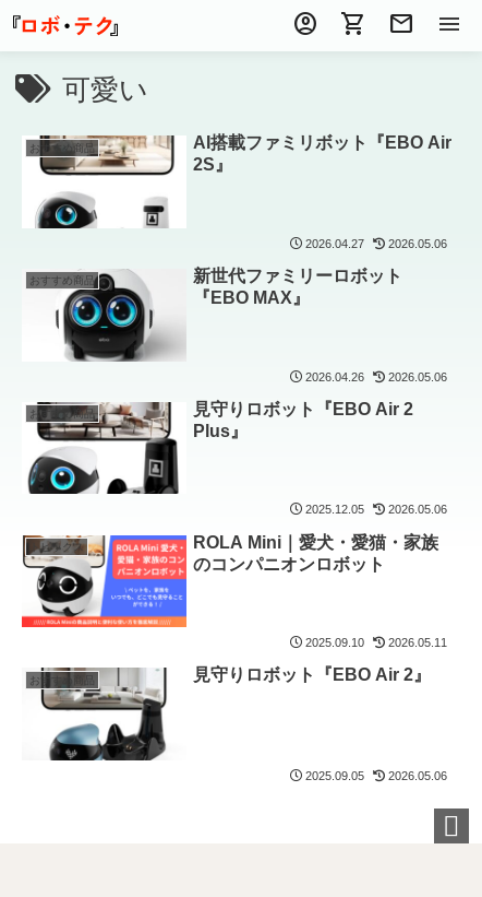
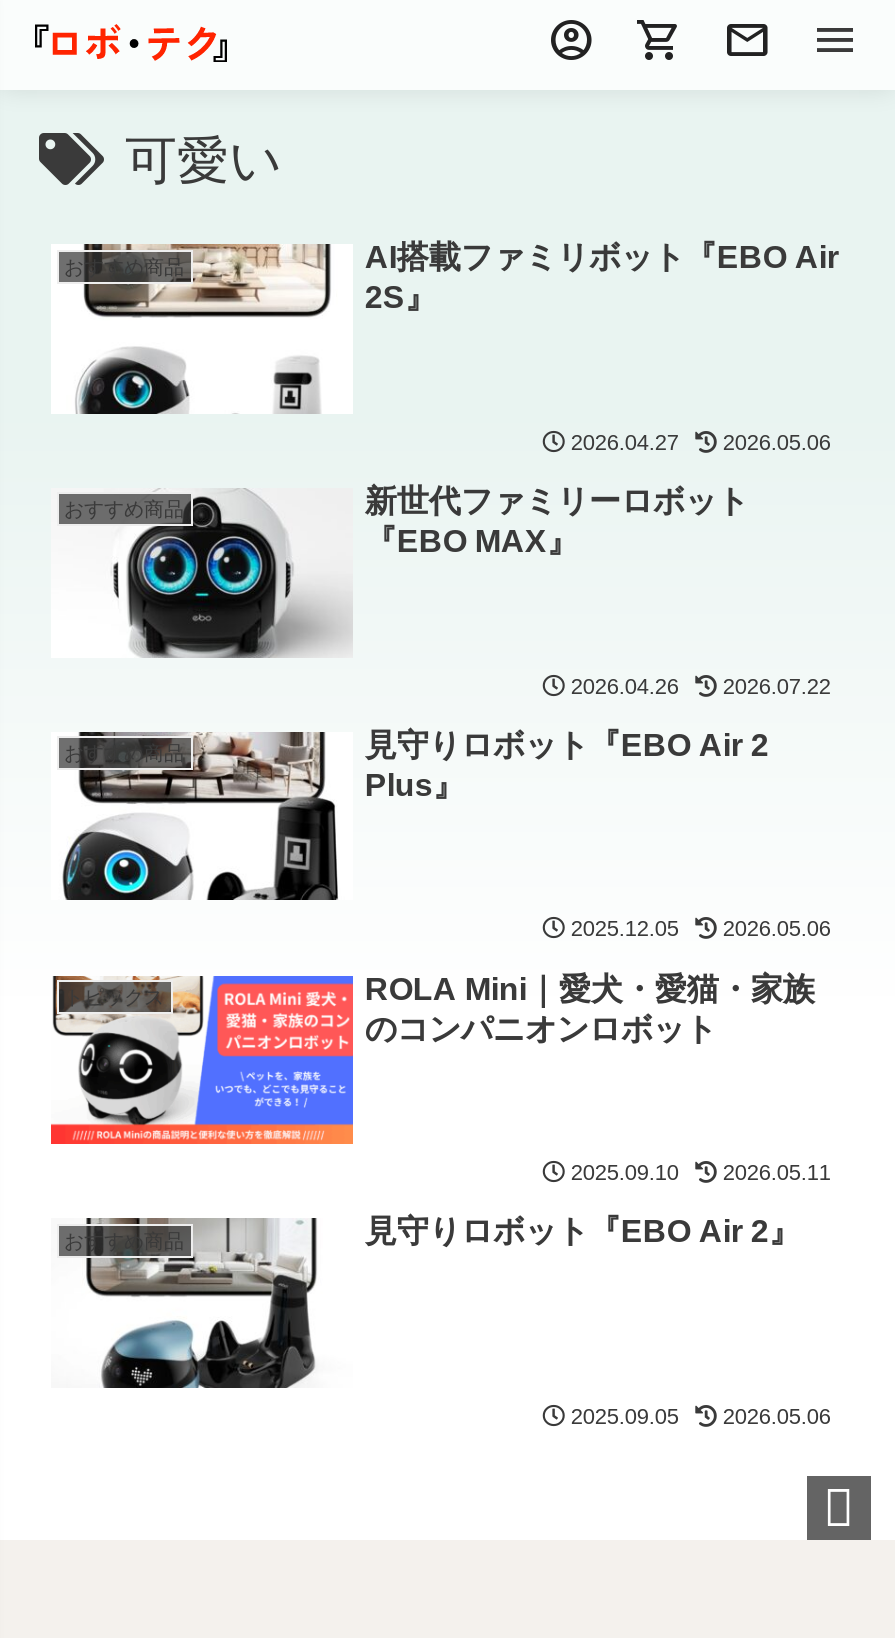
- 2026.04.26 2026.05.06
+ 2026.04.26 2026.07.22
